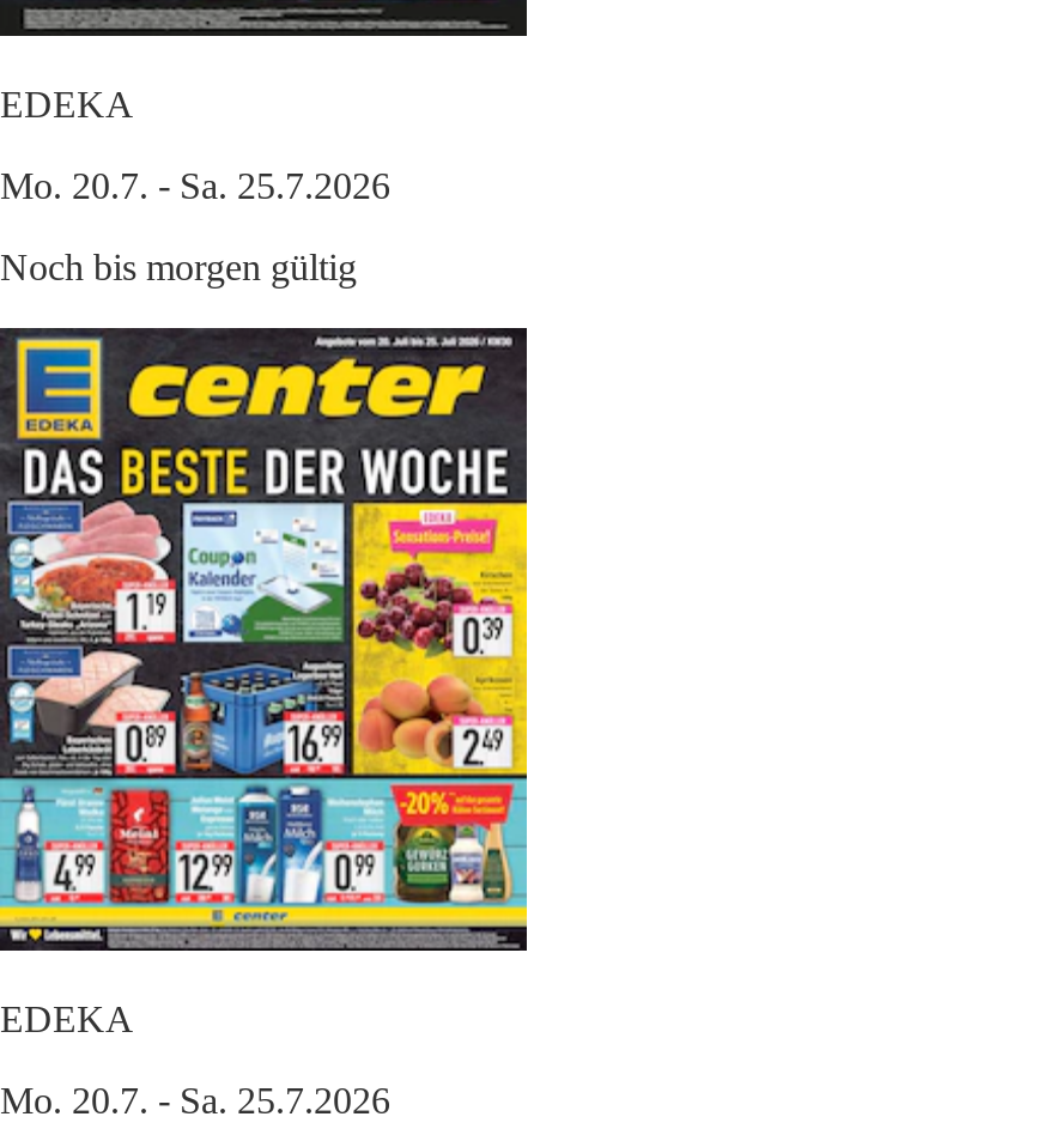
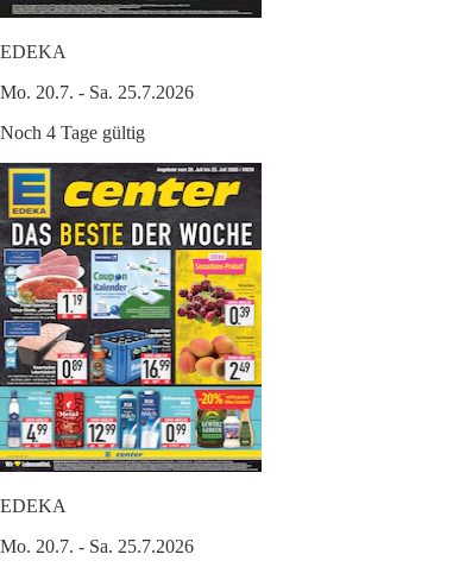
- Noch bis morgen gültig
+ Noch 4 Tage gültig
